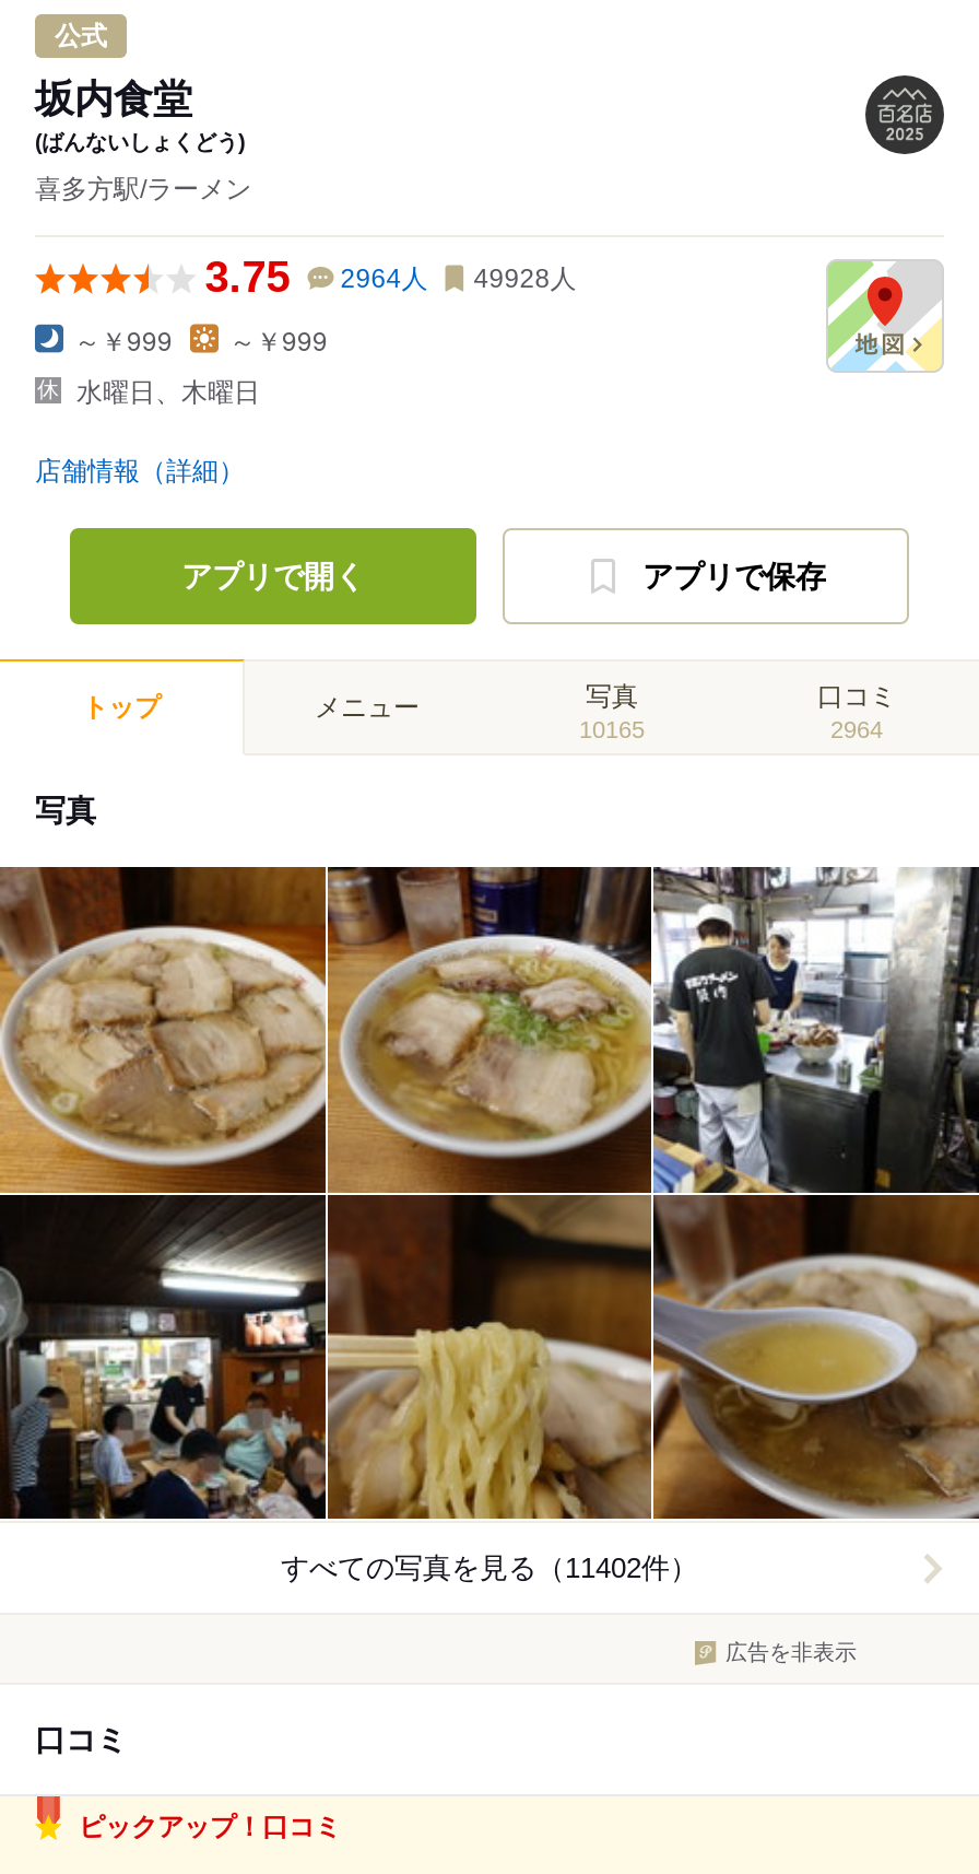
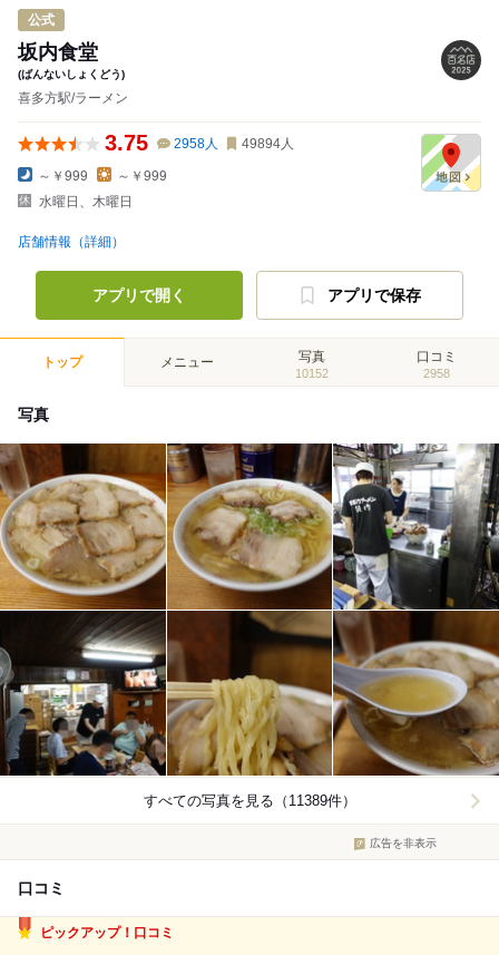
- 2964人
+ 2958人

- 49928人
+ 49894人

- 10165
+ 10152

- 2964
+ 2958

- すべての写真を見る（11402件）
+ すべての写真を見る（11389件）
